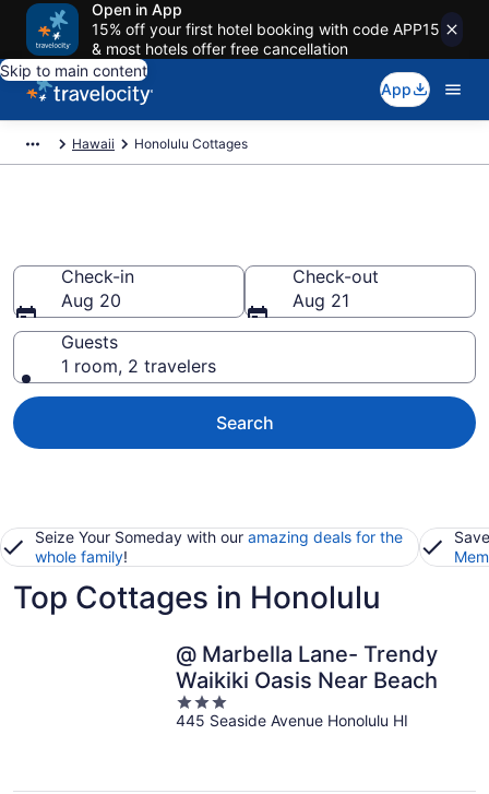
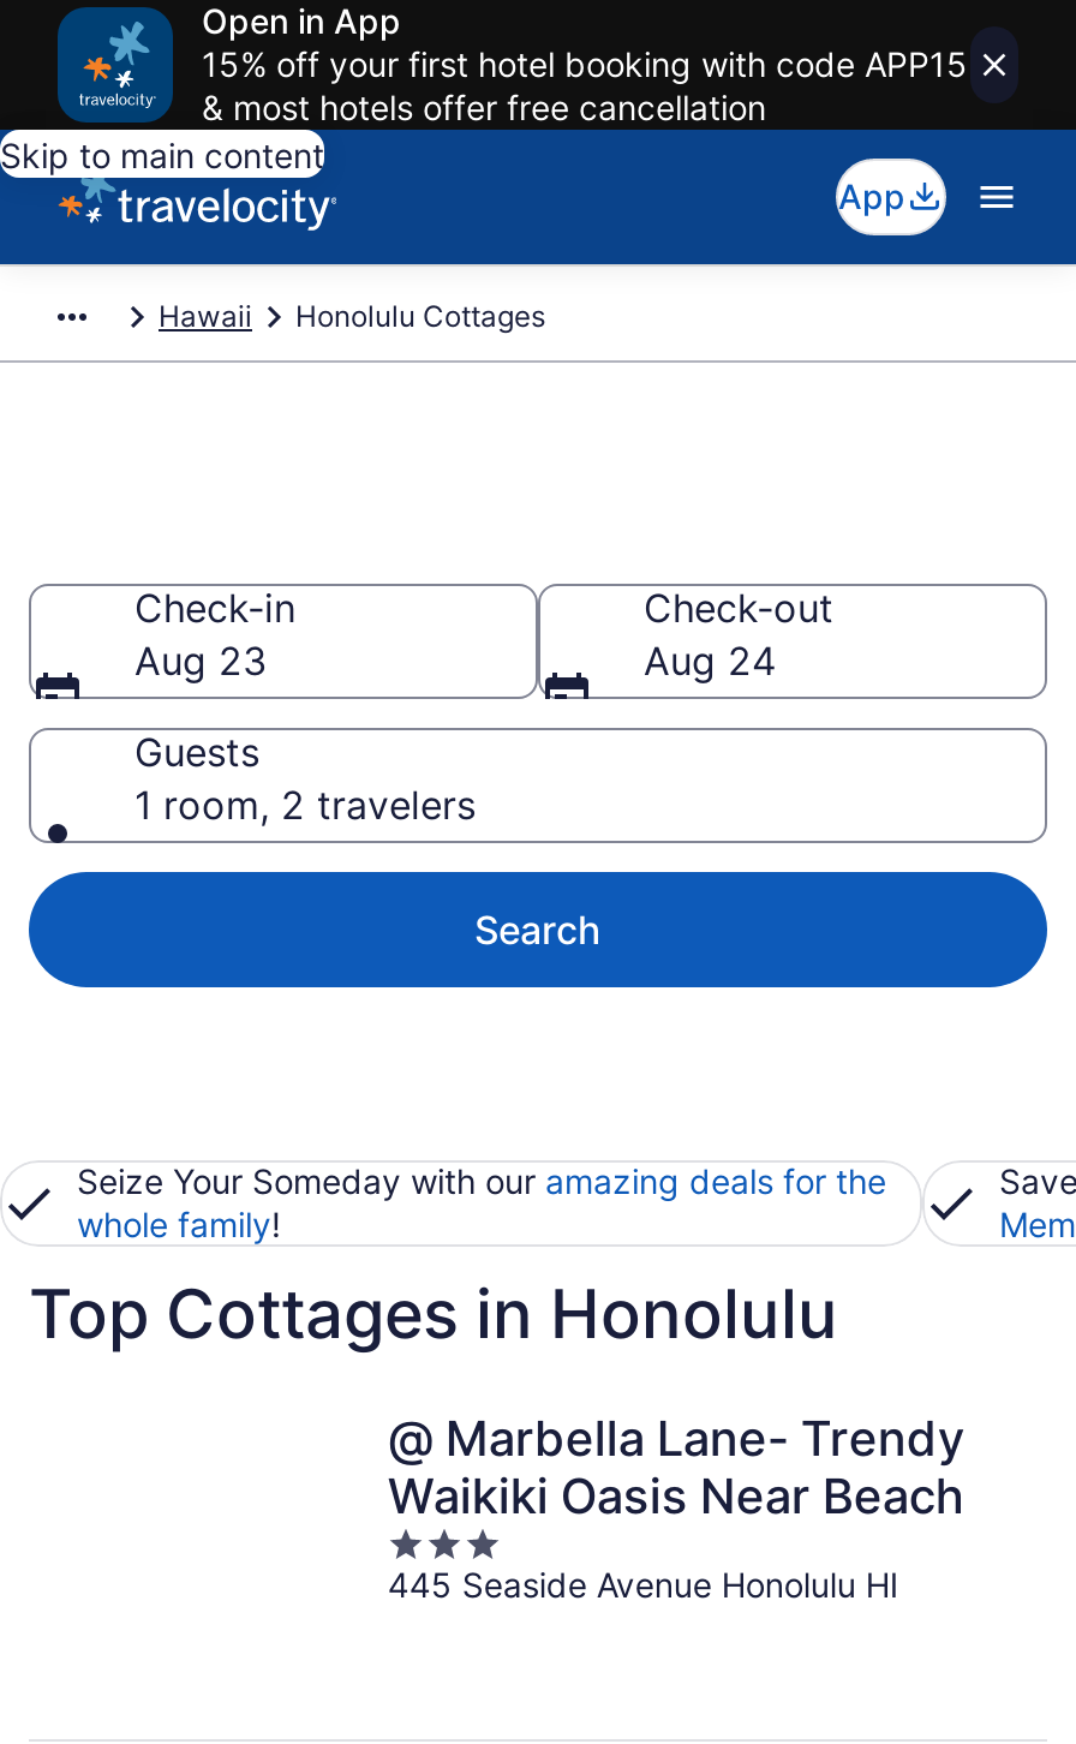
- Aug 20
+ Aug 23

- Aug 21
+ Aug 24
